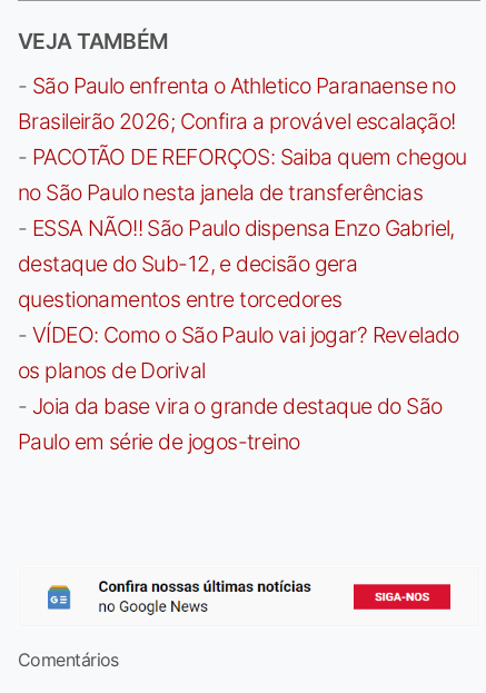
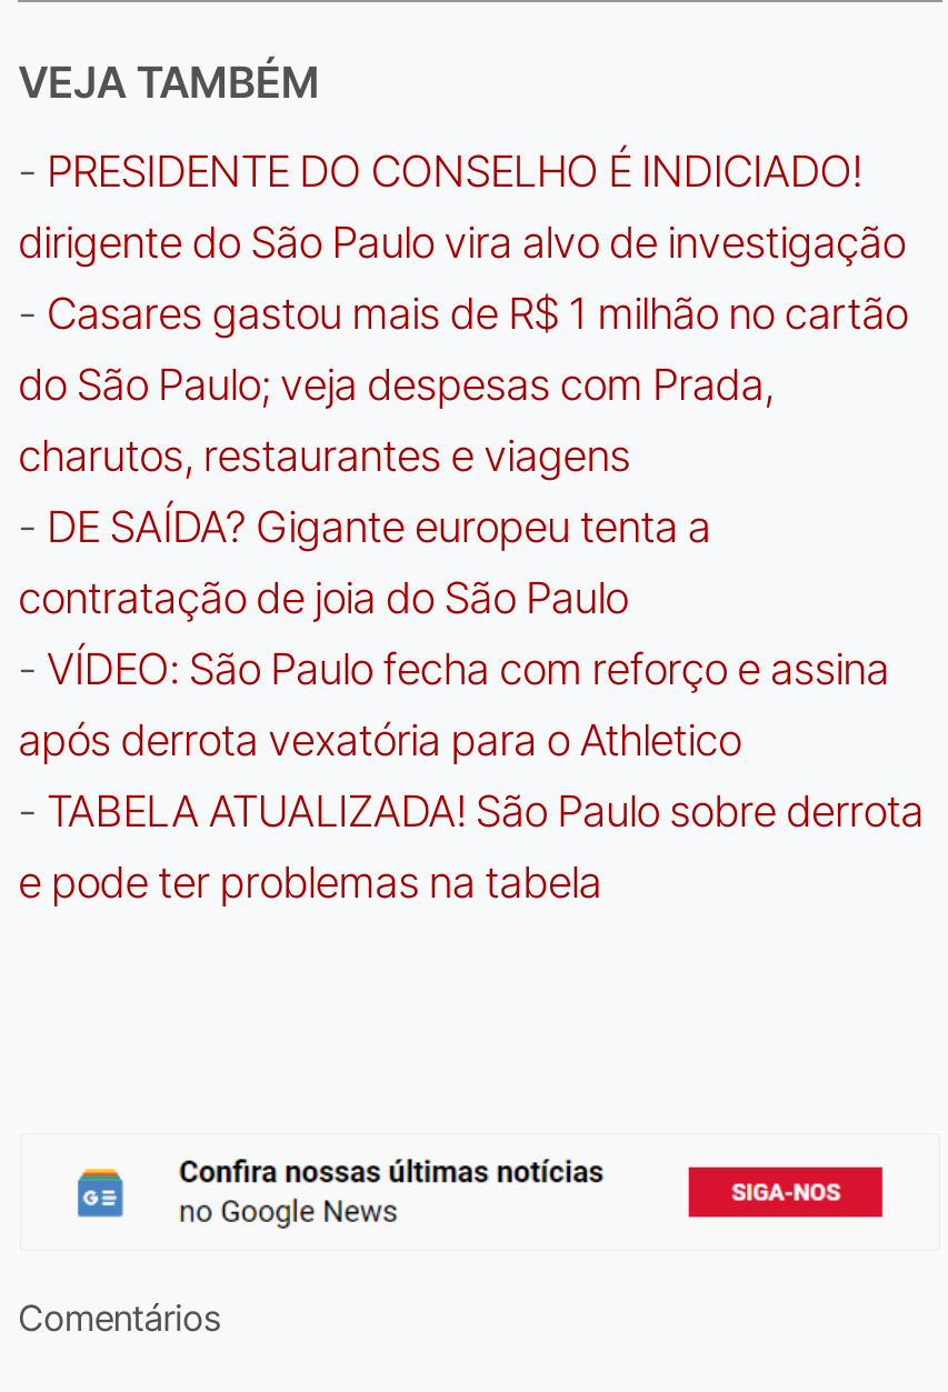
- - São Paulo enfrenta o Athletico Paranaense no
- Brasileirão 2026; Confira a provável escalação!
- - PACOTÃO DE REFORÇOS: Saiba quem chegou
- no São Paulo nesta janela de transferências
- - ESSA NÃO!! São Paulo dispensa Enzo Gabriel,
- destaque do Sub-12, e decisão gera
- questionamentos entre torcedores
- - VÍDEO: Como o São Paulo vai jogar? Revelado
- os planos de Dorival
- - Joia da base vira o grande destaque do São
- Paulo em série de jogos-treino
+ - PRESIDENTE DO CONSELHO É INDICIADO!
+ dirigente do São Paulo vira alvo de investigação
+ - Casares gastou mais de R$ 1 milhão no cartão
+ do São Paulo; veja despesas com Prada,
+ charutos, restaurantes e viagens
+ - DE SAÍDA? Gigante europeu tenta a
+ contratação de joia do São Paulo
+ - VÍDEO: São Paulo fecha com reforço e assina
+ após derrota vexatória para o Athletico
+ - TABELA ATUALIZADA! São Paulo sobre derrota
+ e pode ter problemas na tabela
